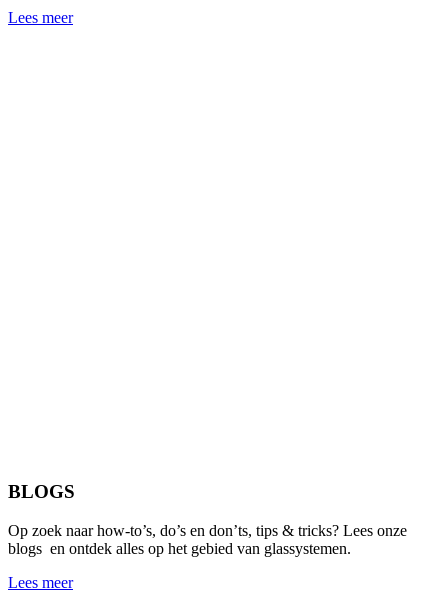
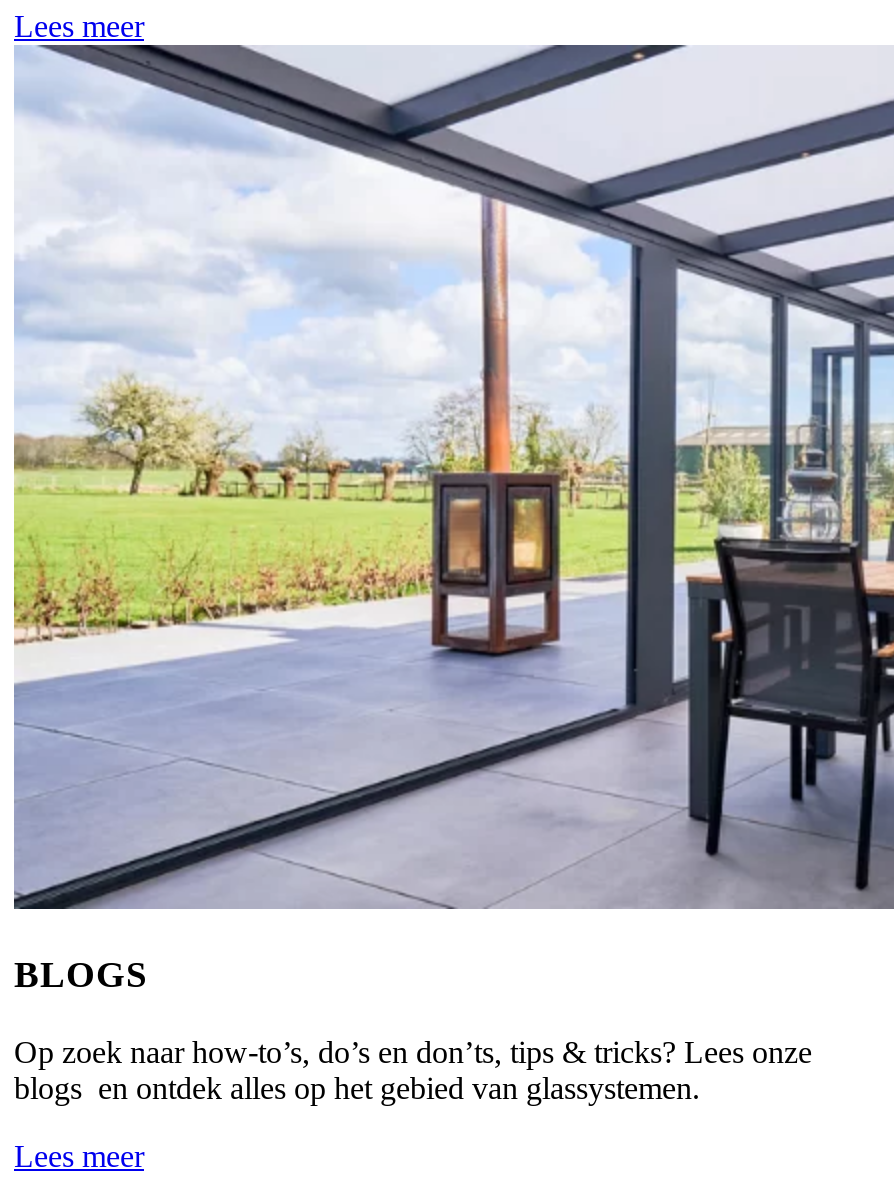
+ [image]
